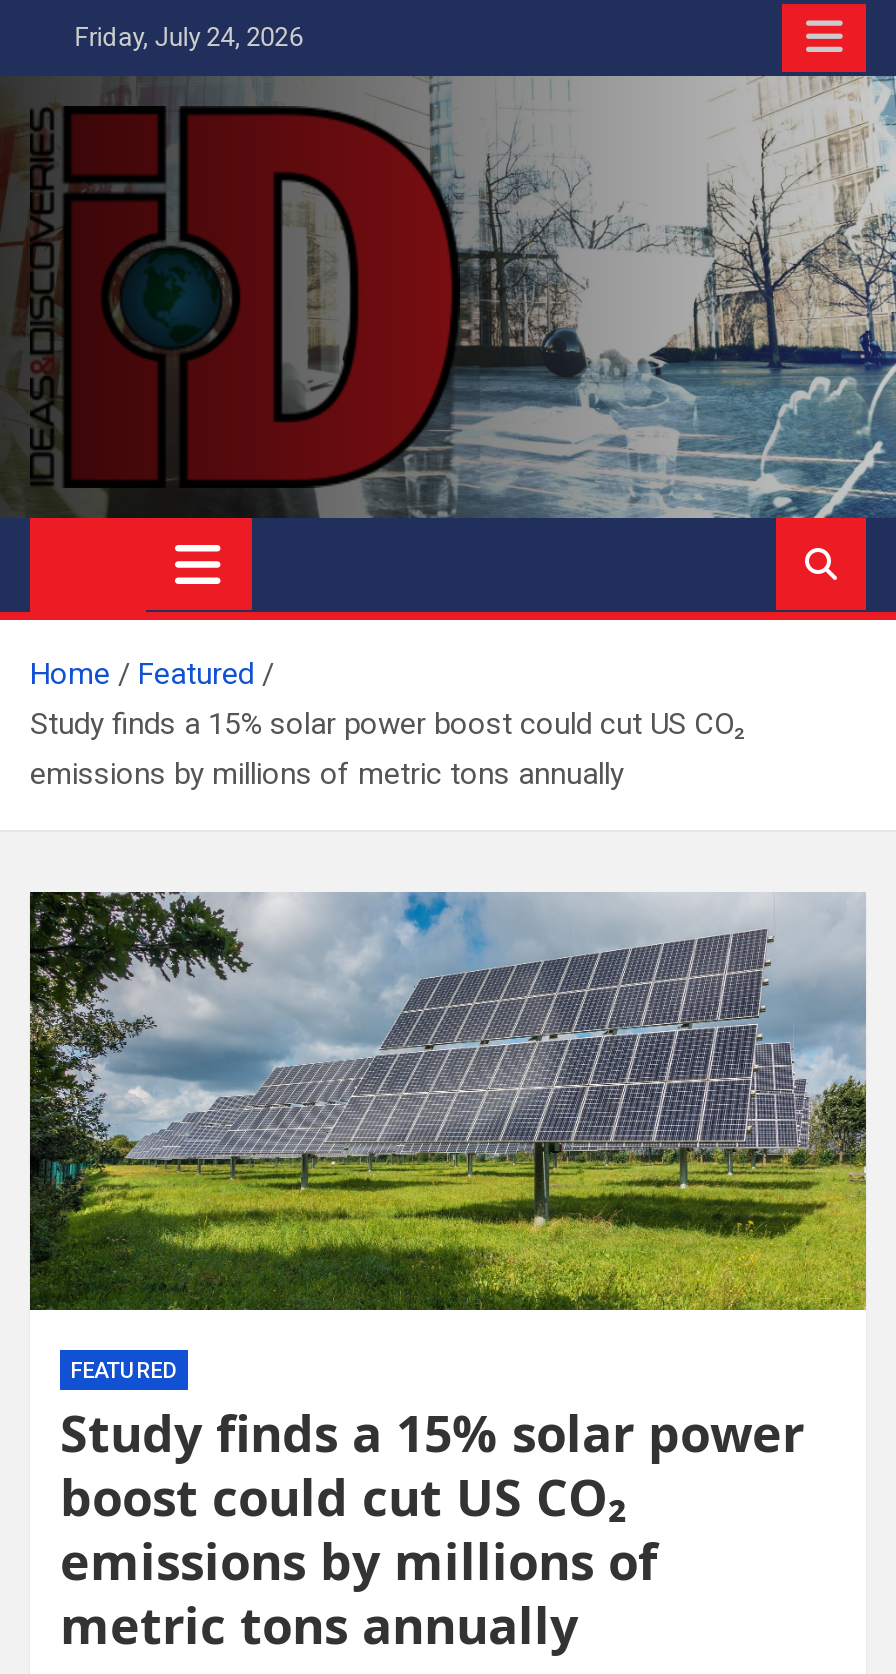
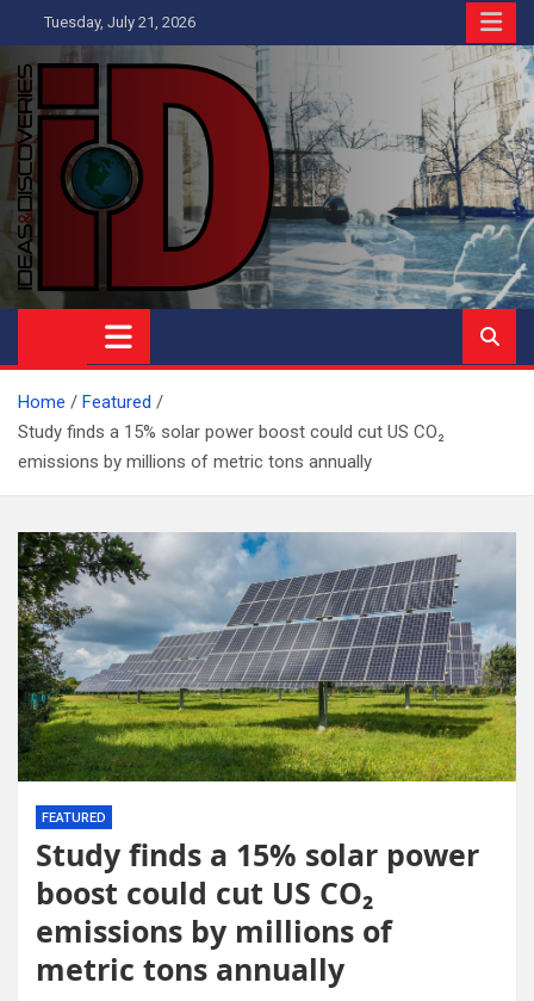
- Friday, July 24, 2026
+ Tuesday, July 21, 2026
